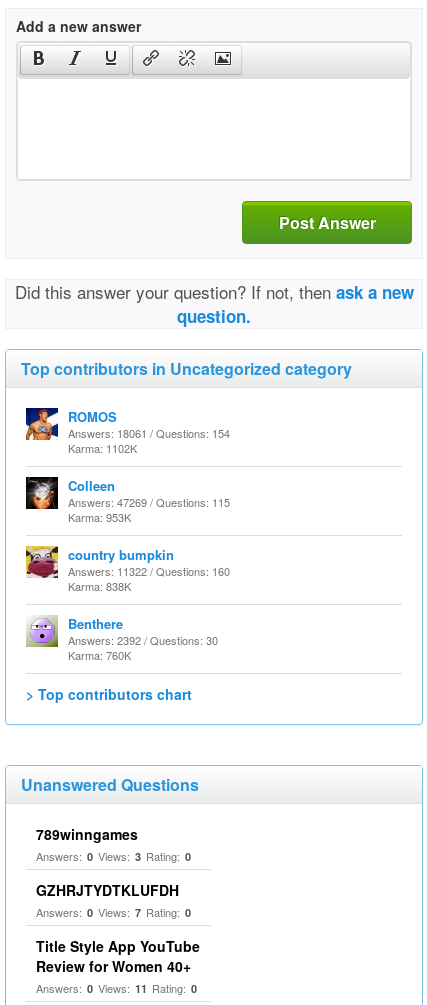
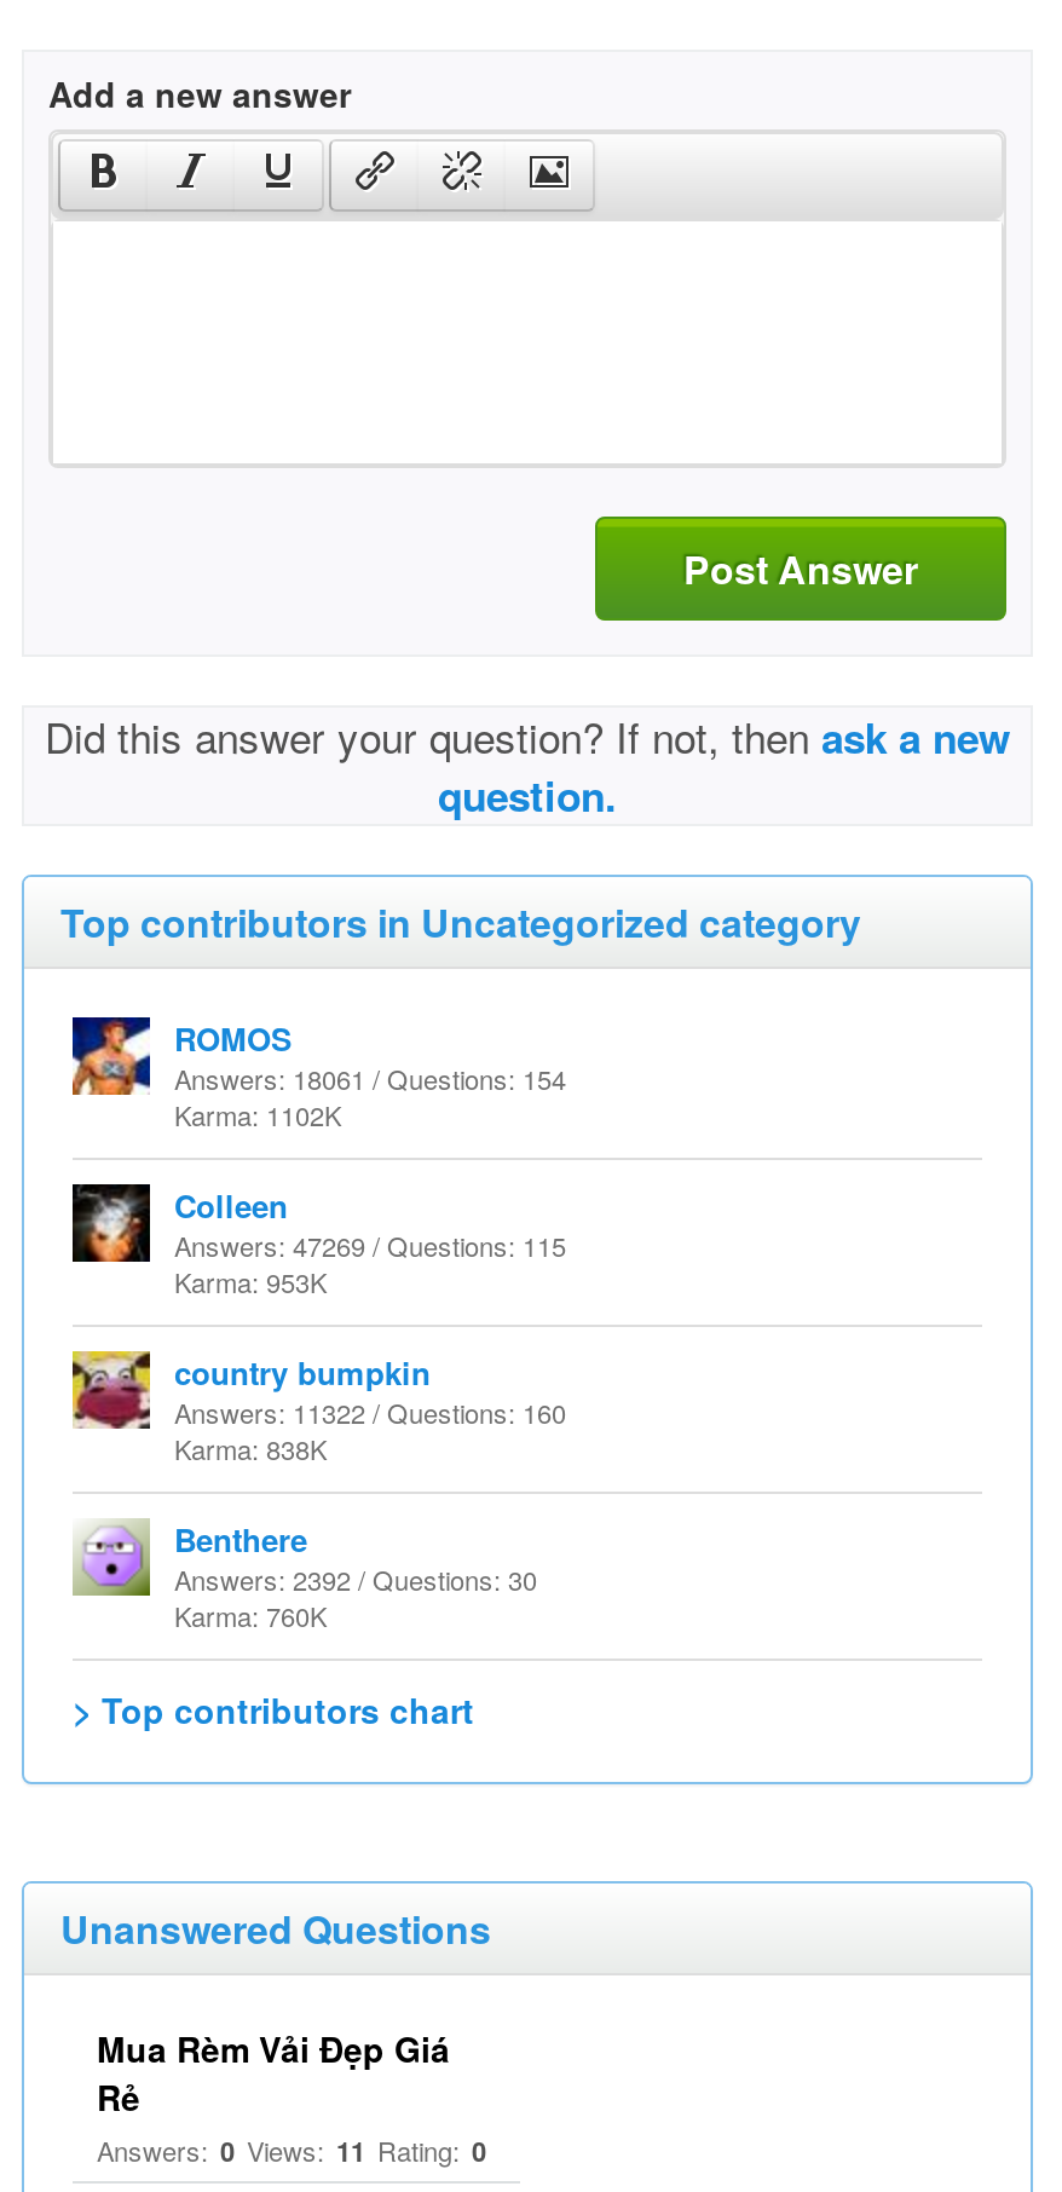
- 789winngames
- Answers: 0 Views: 3 Rating: 0
- GZHRJTYDTKLUFDH
- Answers: 0 Views: 7 Rating: 0
- Title Style App YouTube
- Review for Women 40+
+ Mua Rèm Vải Đẹp Giá
+ Rẻ
